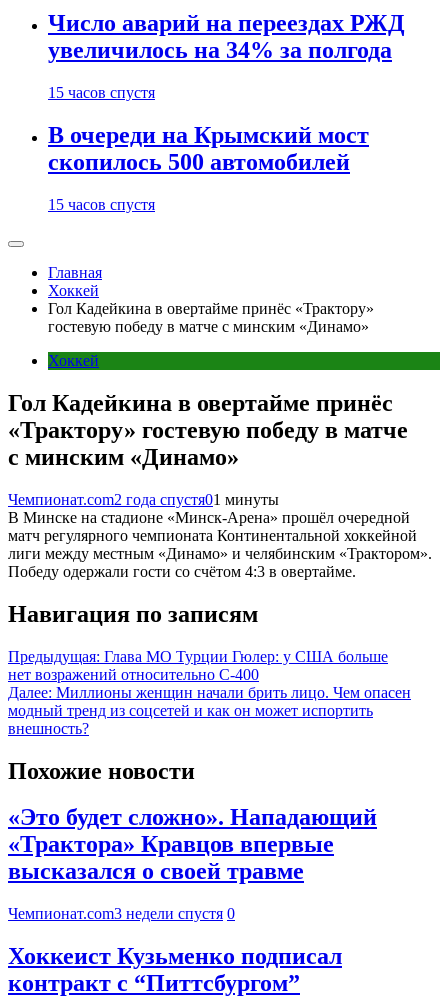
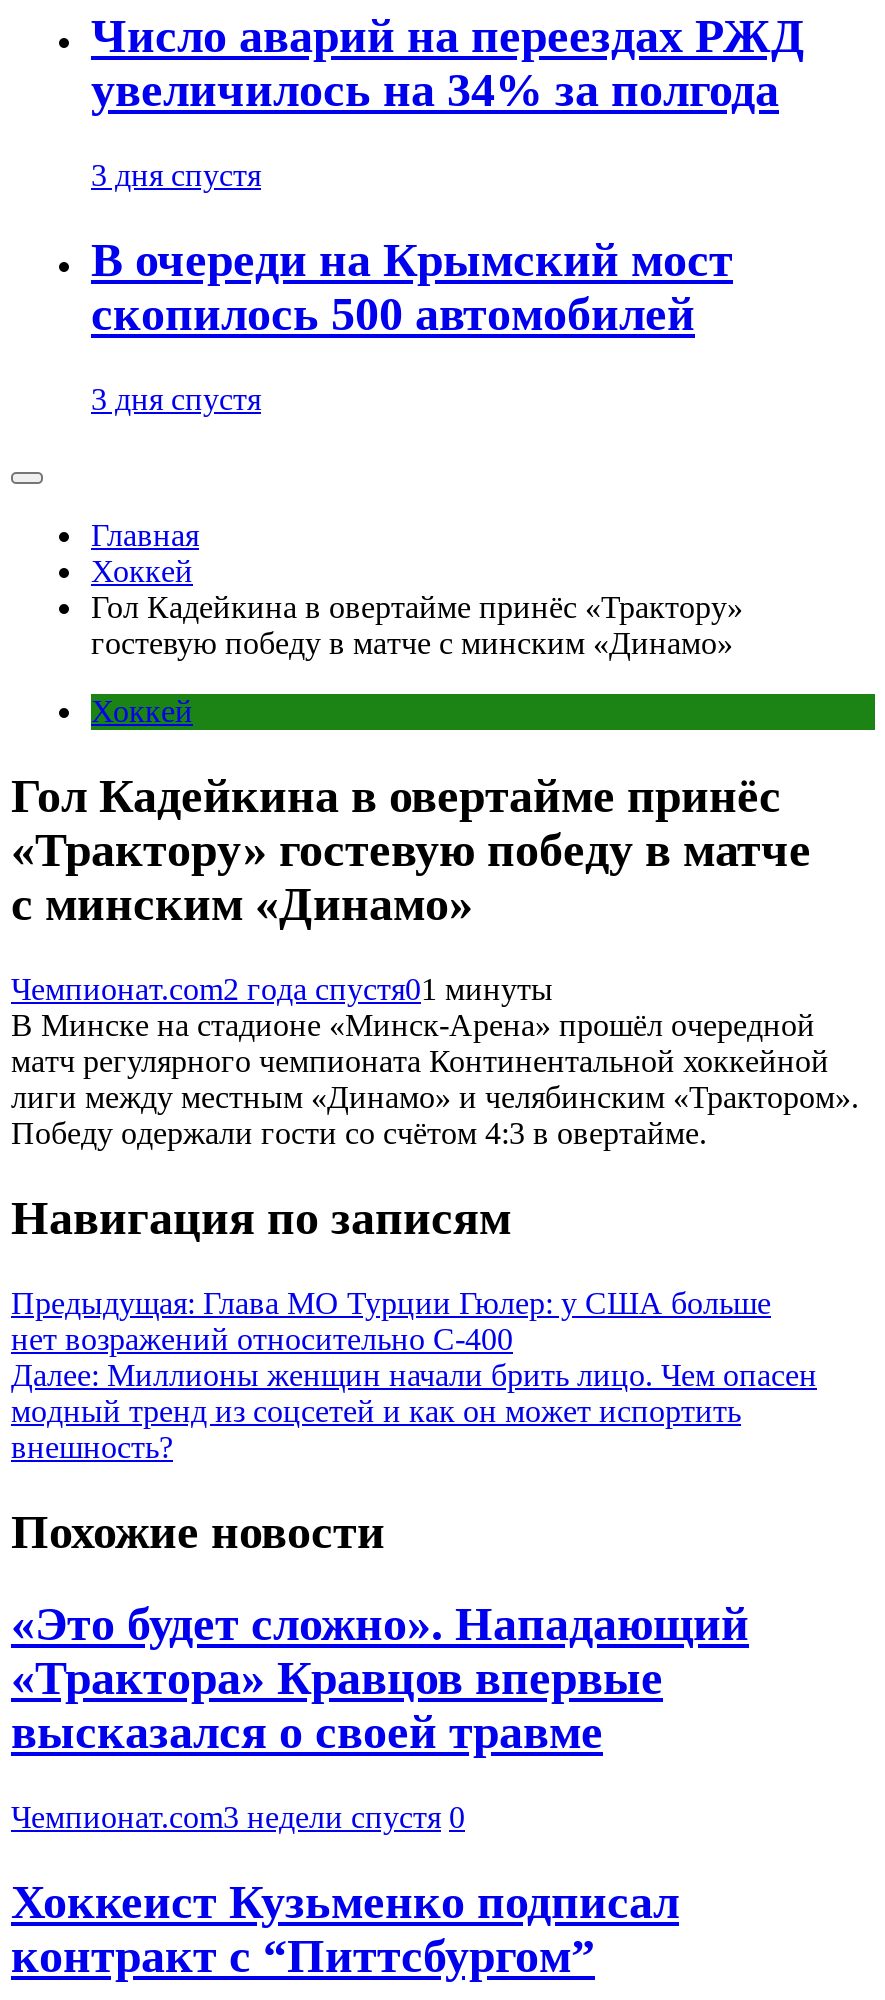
- 15 часов спустя
+ 3 дня спустя

- 15 часов спустя
+ 3 дня спустя
